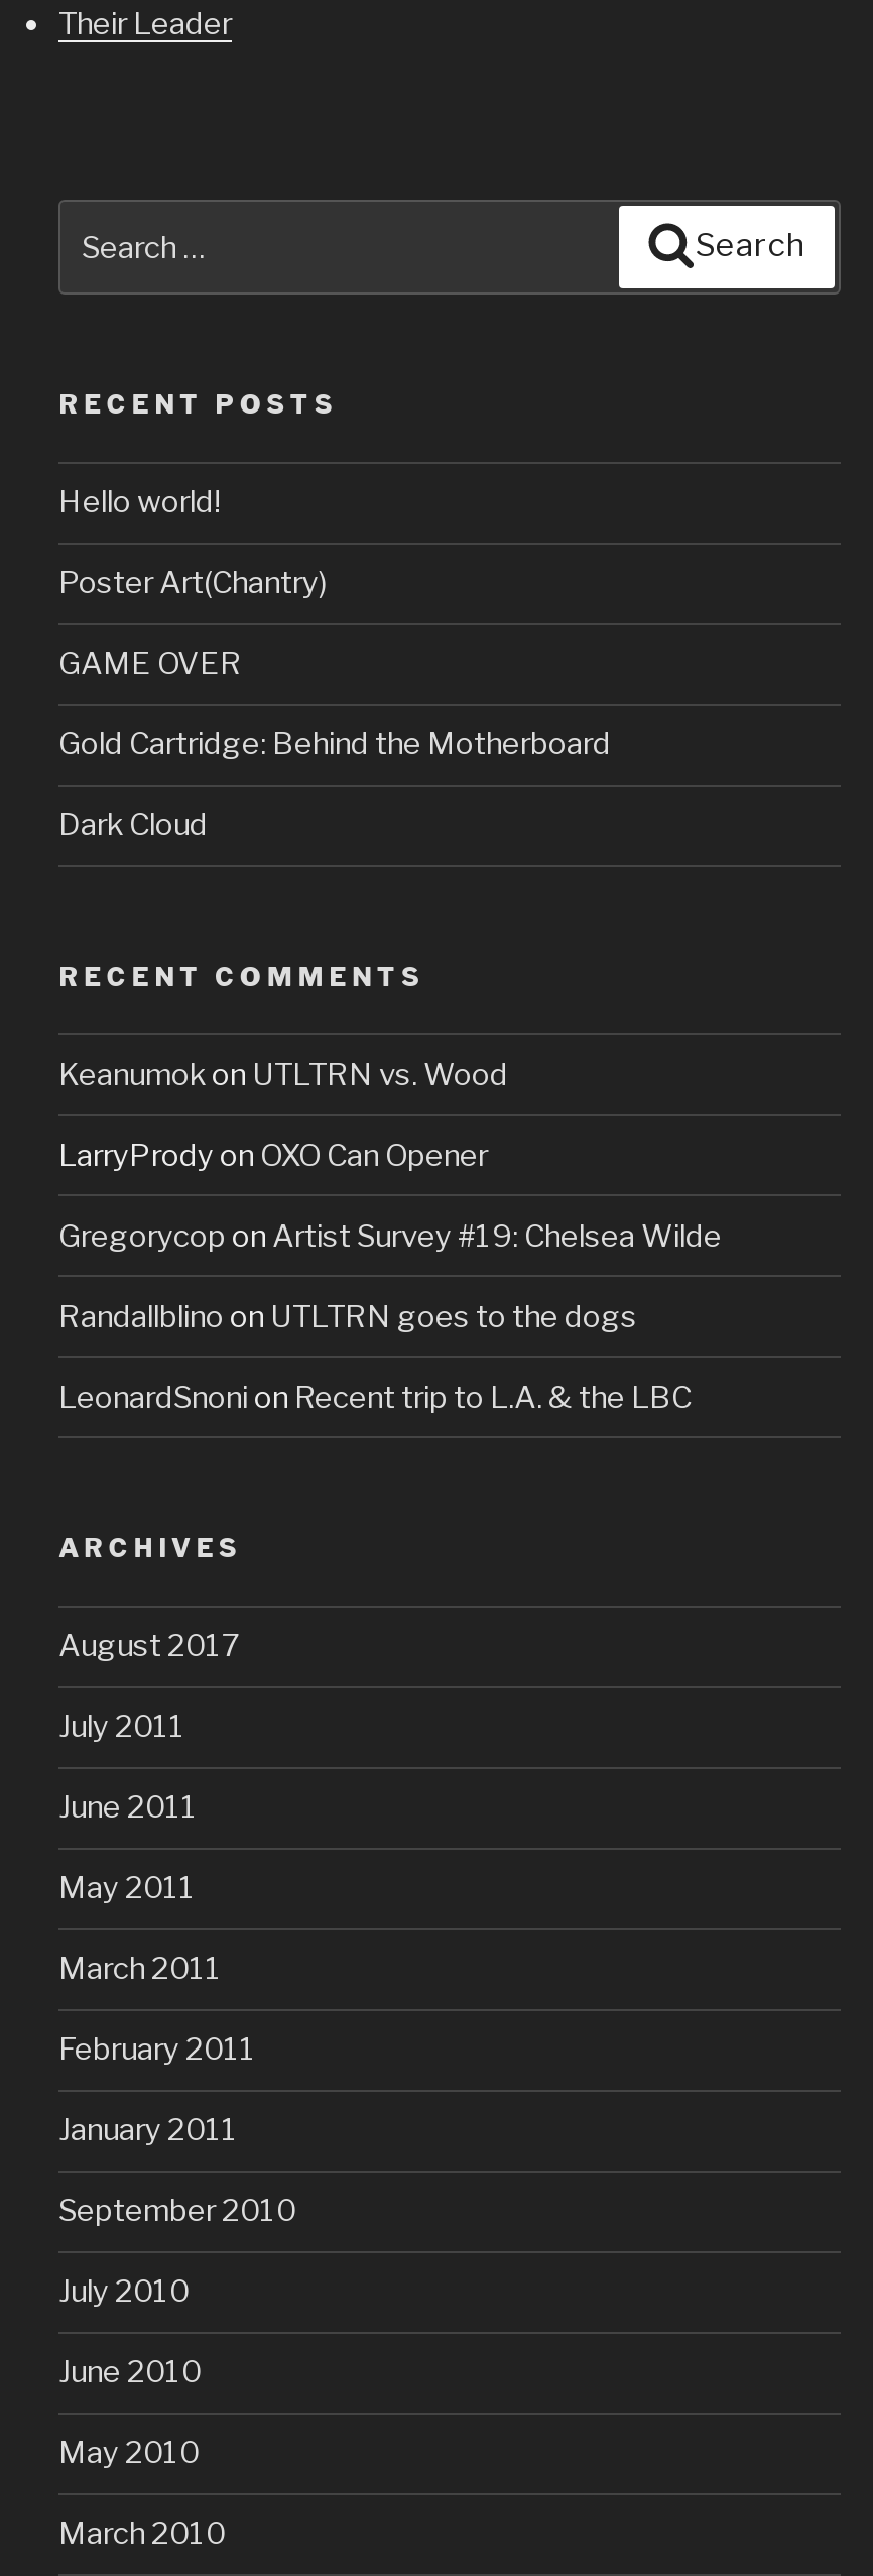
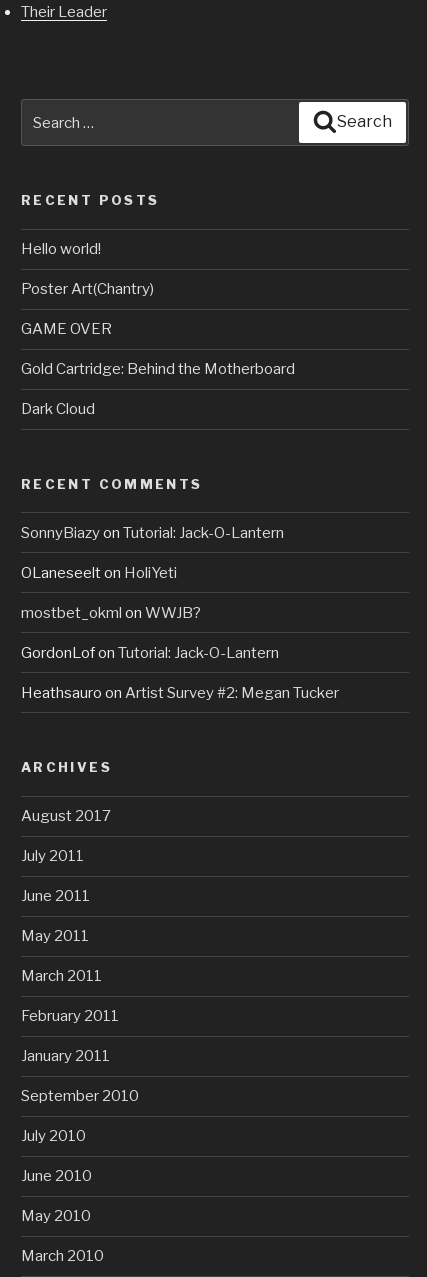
- Keanumok on UTLTRN vs. Wood
+ SonnyBiazy on Tutorial: Jack-O-Lantern

- LarryPrody on OXO Can Opener
+ OLaneseelt on HoliYeti

- Gregorycop on Artist Survey #19: Chelsea Wilde
+ mostbet_okml on WWJB?

- Randallblino on UTLTRN goes to the dogs
+ GordonLof on Tutorial: Jack-O-Lantern

- LeonardSnoni on Recent trip to L.A. & the LBC
+ Heathsauro on Artist Survey #2: Megan Tucker
